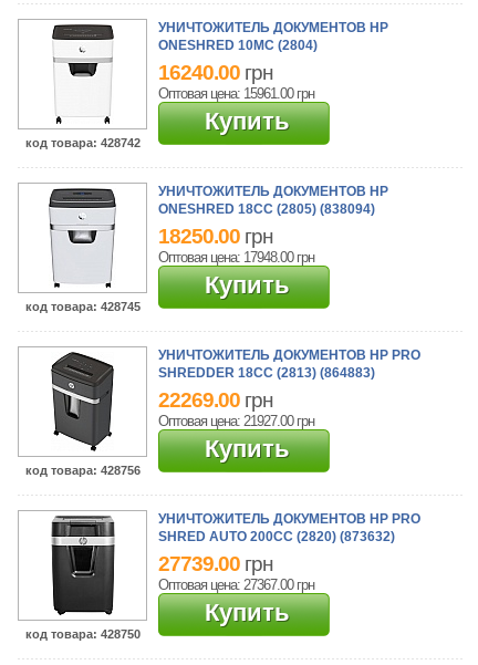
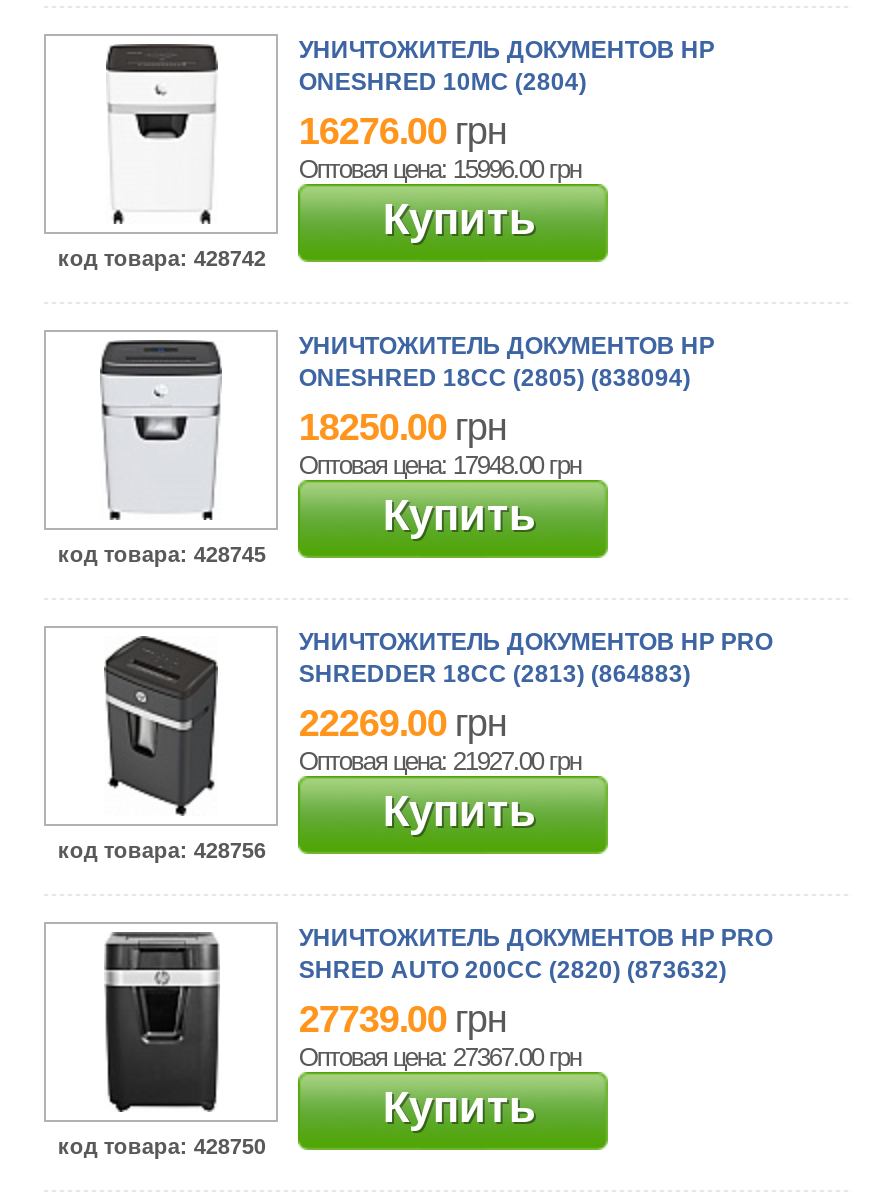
- 16240.00 грн
+ 16276.00 грн

- Оптовая цена: 15961.00 грн
+ Оптовая цена: 15996.00 грн
